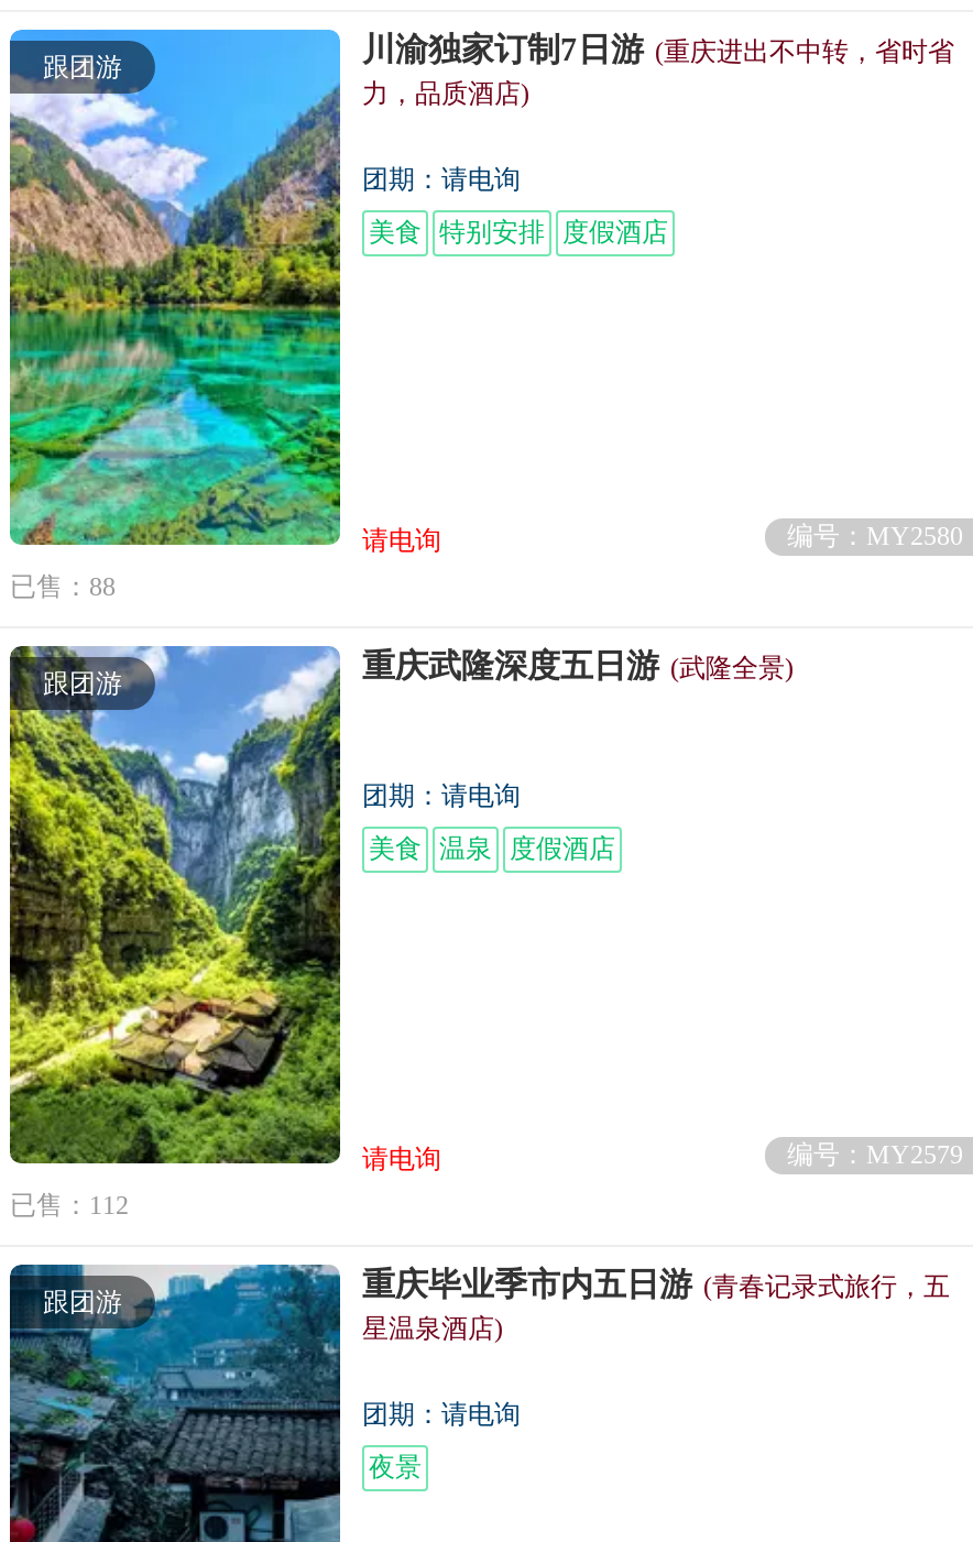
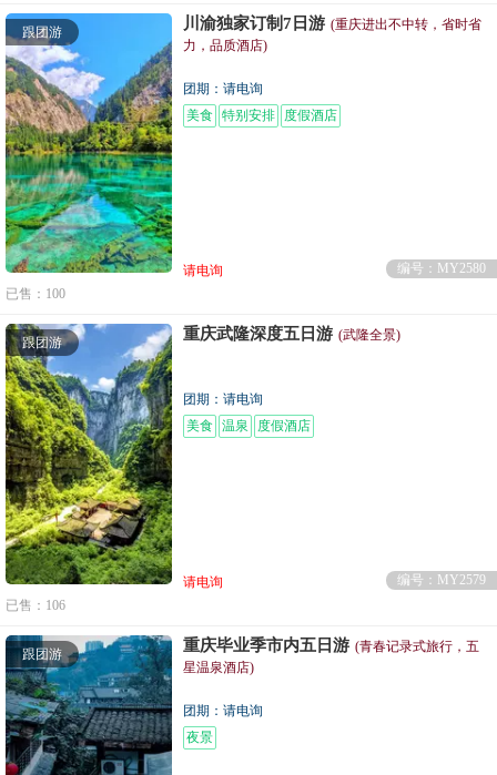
- 已售：88
+ 已售：100

- 已售：112
+ 已售：106
